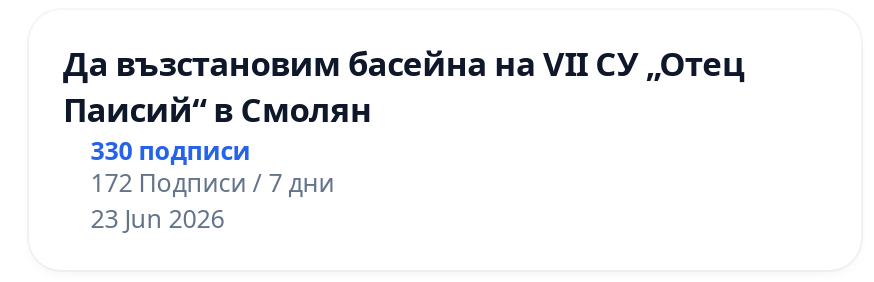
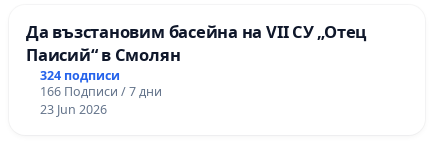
- 330 подписи
+ 324 подписи

- 172 Подписи / 7 дни
+ 166 Подписи / 7 дни
